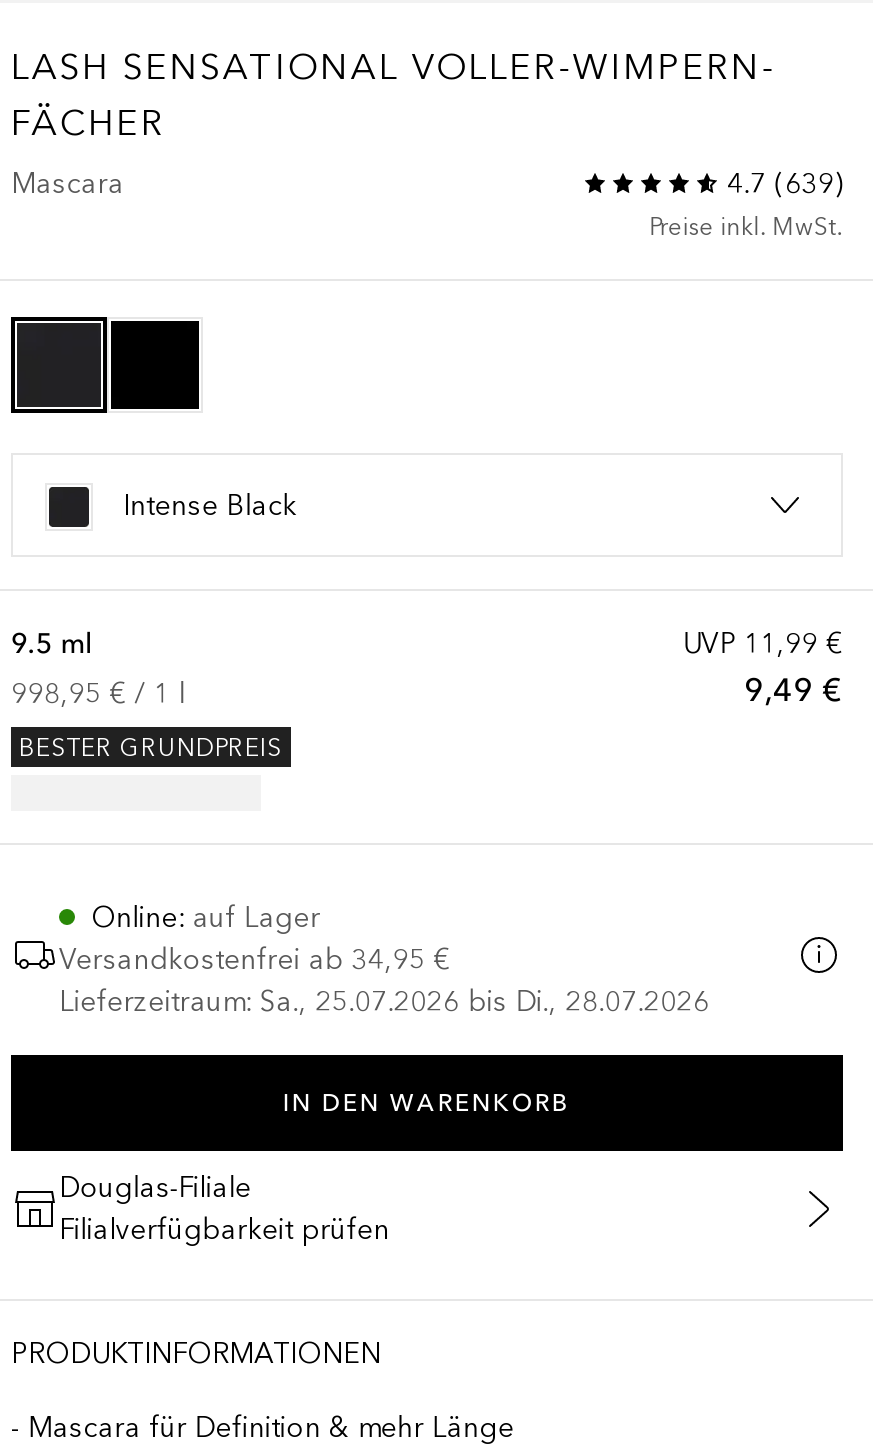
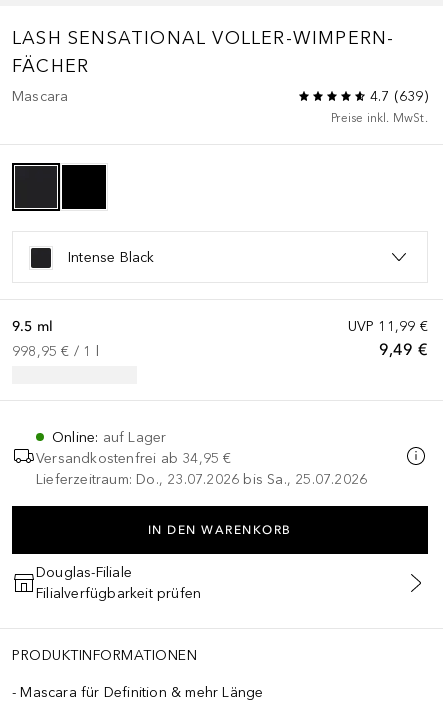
- BESTER GRUNDPREIS

- Lieferzeitraum: Sa., 25.07.2026 bis Di., 28.07.2026
+ Lieferzeitraum: Do., 23.07.2026 bis Sa., 25.07.2026
